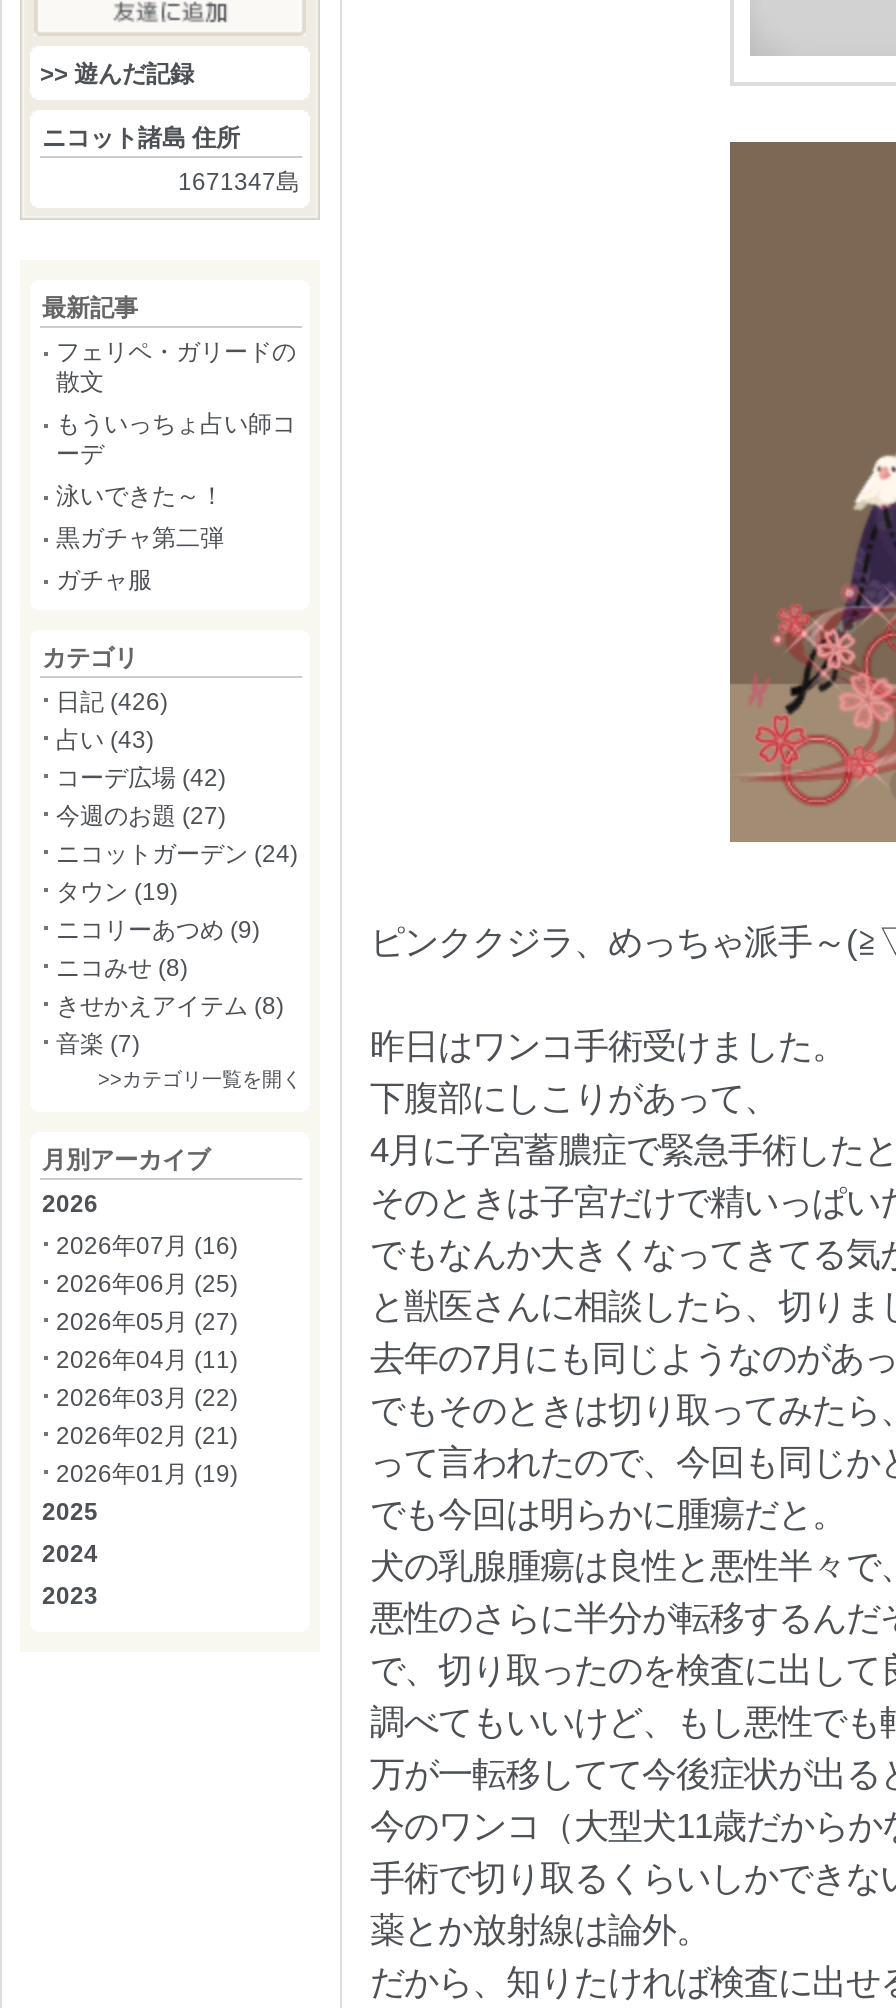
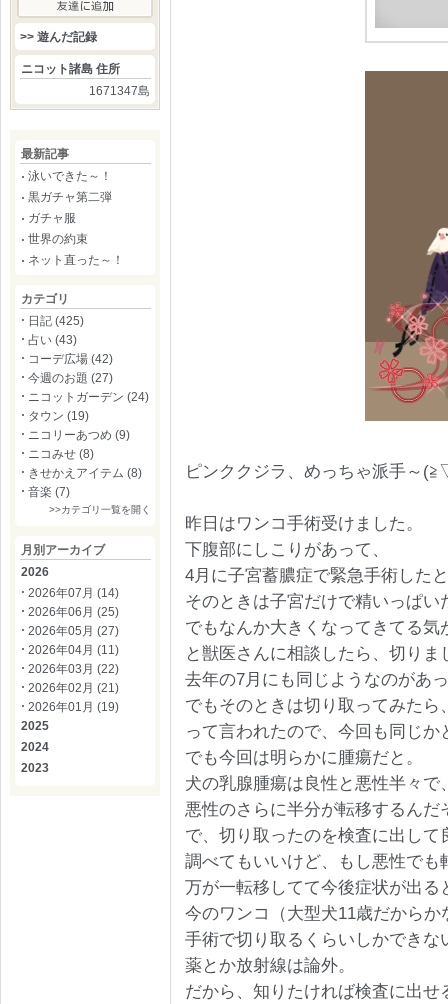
- フェリペ・ガリードの
- 散文
- もういっちょ占い師コ
- ーデ

moved up: 泳いできた～！ | 黒ガチャ第二弾 | ガチャ服

- [image]
+ [image]

+ 世界の約束
+ ネット直った～！

moved up: カテゴリ

- 日記 (426)
+ 日記 (425)

moved up: 占い (43) | コーデ広場 (42) | 今週のお題 (27) | ... | 月別アーカイブ | 2026

- 2026年07月 (16)
+ 2026年07月 (14)

moved up: 2026年06月 (25) | 2026年05月 (27) | 2026年04月 (11) | ... | 2024 | 2023
